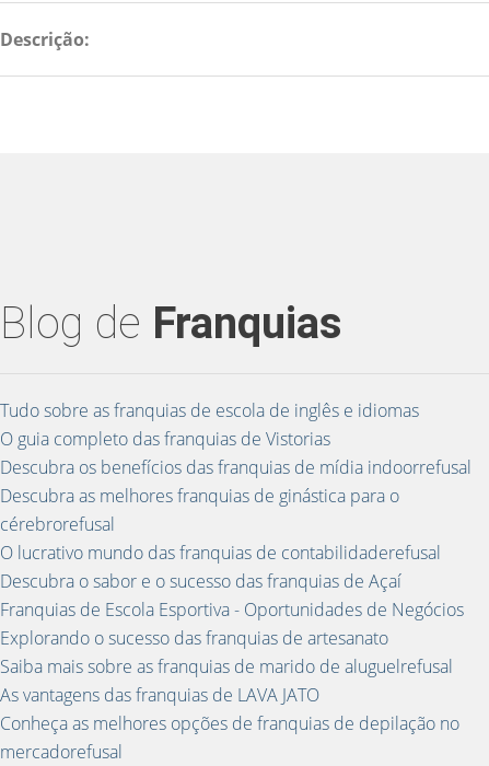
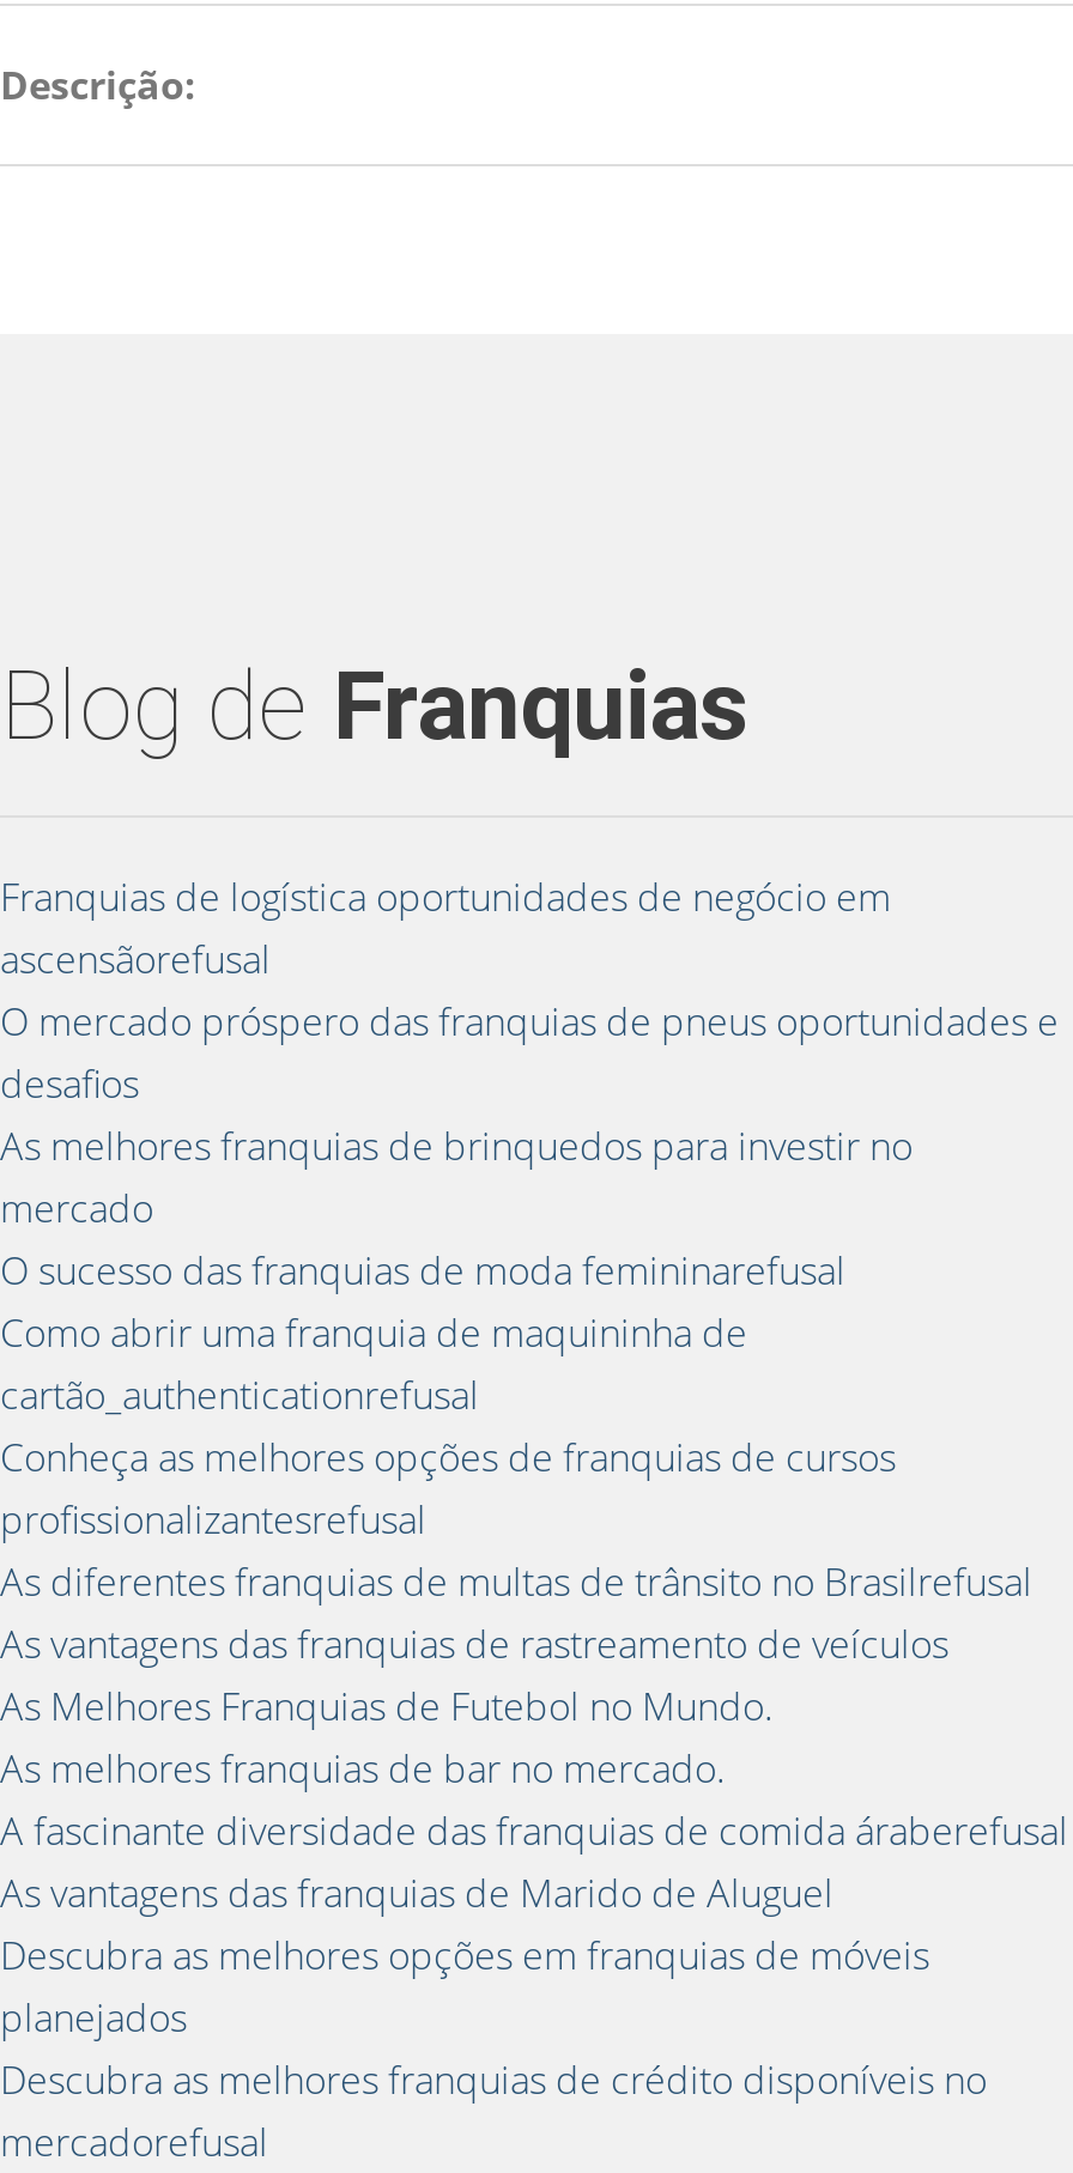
- Tudo sobre as franquias de escola de inglês e idiomas
- O guia completo das franquias de Vistorias
- Descubra os benefícios das franquias de mídia indoorrefusal
- Descubra as melhores franquias de ginástica para o
- cérebrorefusal
- O lucrativo mundo das franquias de contabilidaderefusal
- Descubra o sabor e o sucesso das franquias de Açaí
- Franquias de Escola Esportiva - Oportunidades de Negócios
- Explorando o sucesso das franquias de artesanato
- Saiba mais sobre as franquias de marido de aluguelrefusal
- As vantagens das franquias de LAVA JATO
- Conheça as melhores opções de franquias de depilação no
+ Franquias de logística oportunidades de negócio em
+ ascensãorefusal
+ O mercado próspero das franquias de pneus oportunidades e
+ desafios
+ As melhores franquias de brinquedos para investir no
+ mercado
+ O sucesso das franquias de moda femininarefusal
+ Como abrir uma franquia de maquininha de
+ cartão_authenticationrefusal
+ Conheça as melhores opções de franquias de cursos
+ profissionalizantesrefusal
+ As diferentes franquias de multas de trânsito no Brasilrefusal
+ As vantagens das franquias de rastreamento de veículos
+ As Melhores Franquias de Futebol no Mundo.
+ As melhores franquias de bar no mercado.
+ A fascinante diversidade das franquias de comida áraberefusal
+ As vantagens das franquias de Marido de Aluguel
+ Descubra as melhores opções em franquias de móveis
+ planejados
+ Descubra as melhores franquias de crédito disponíveis no
